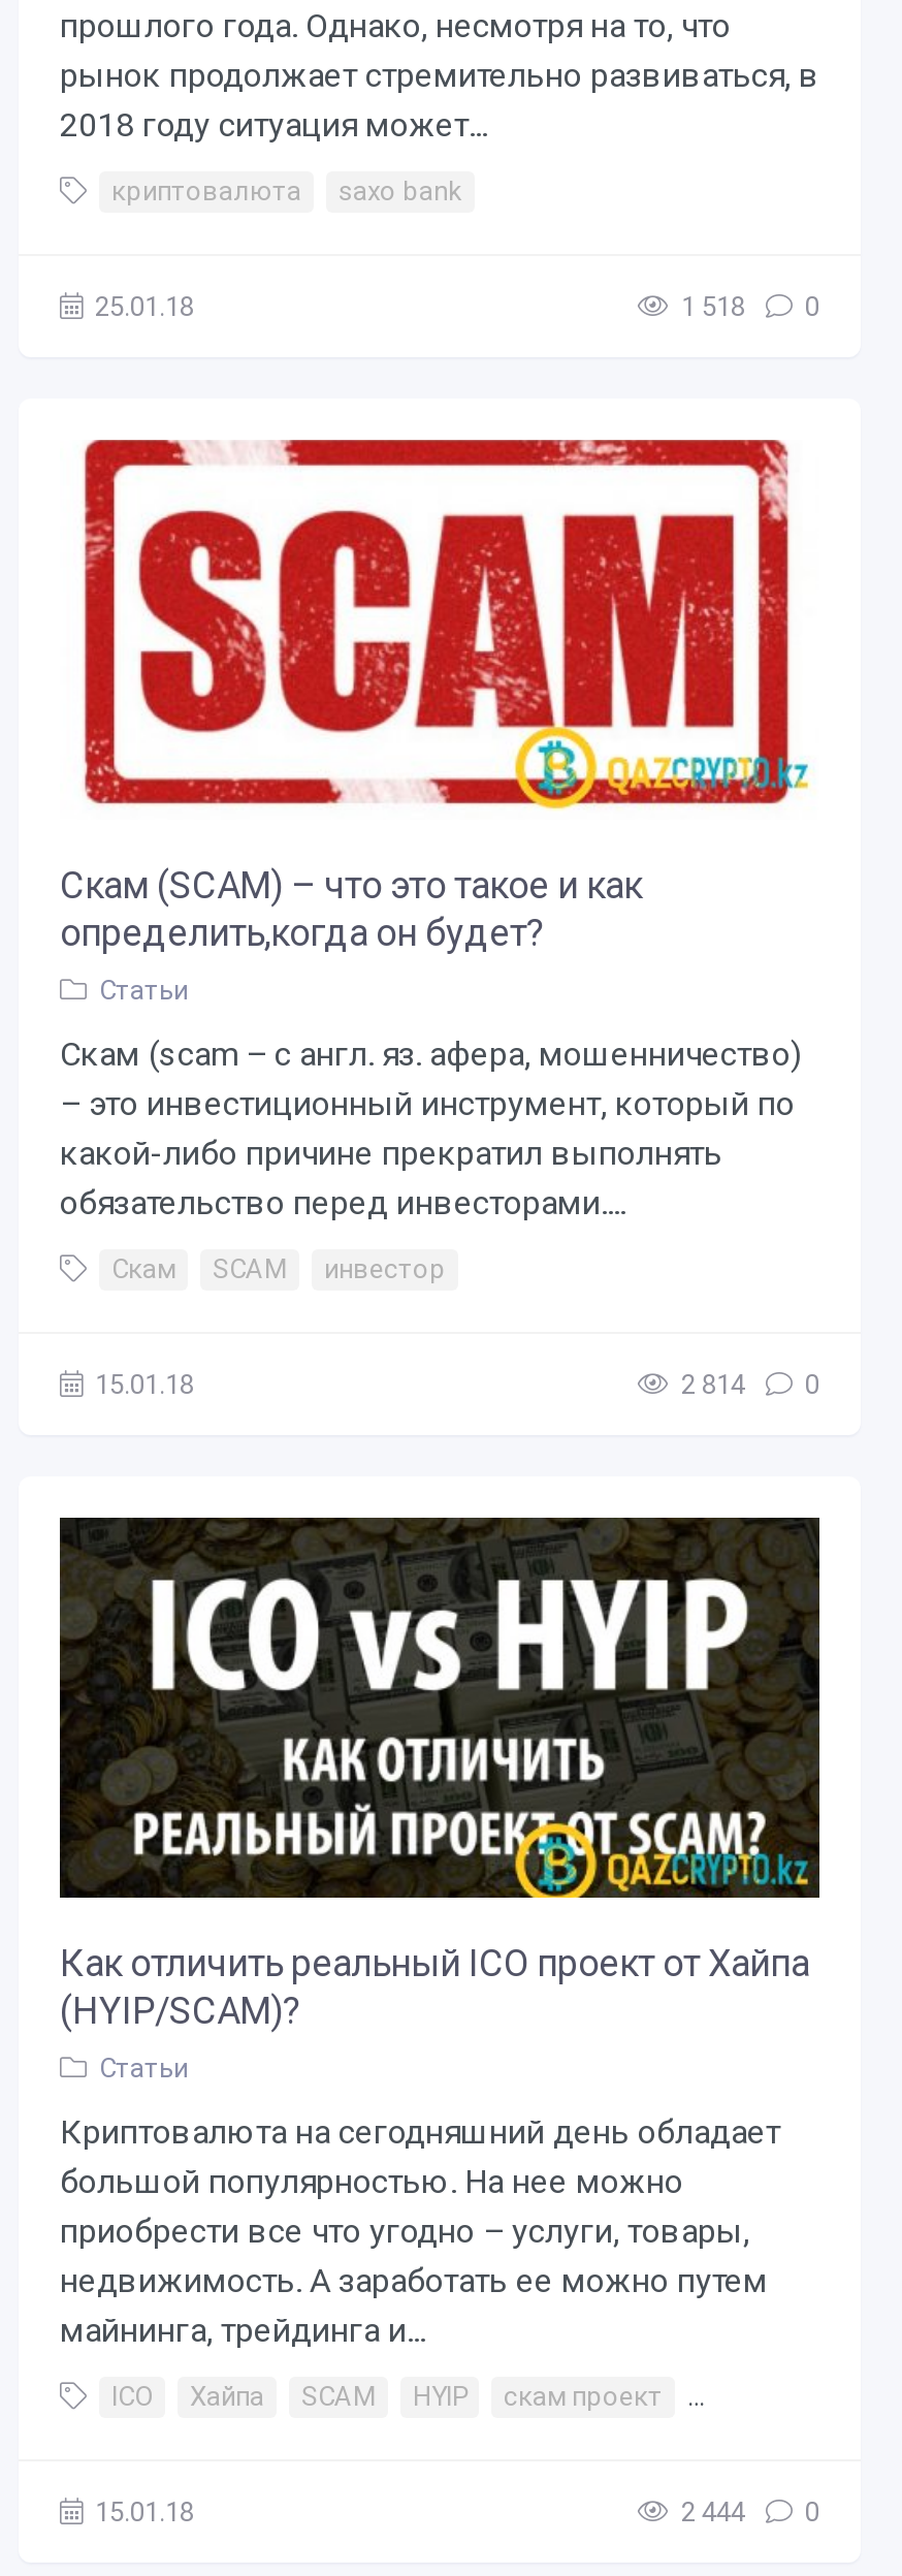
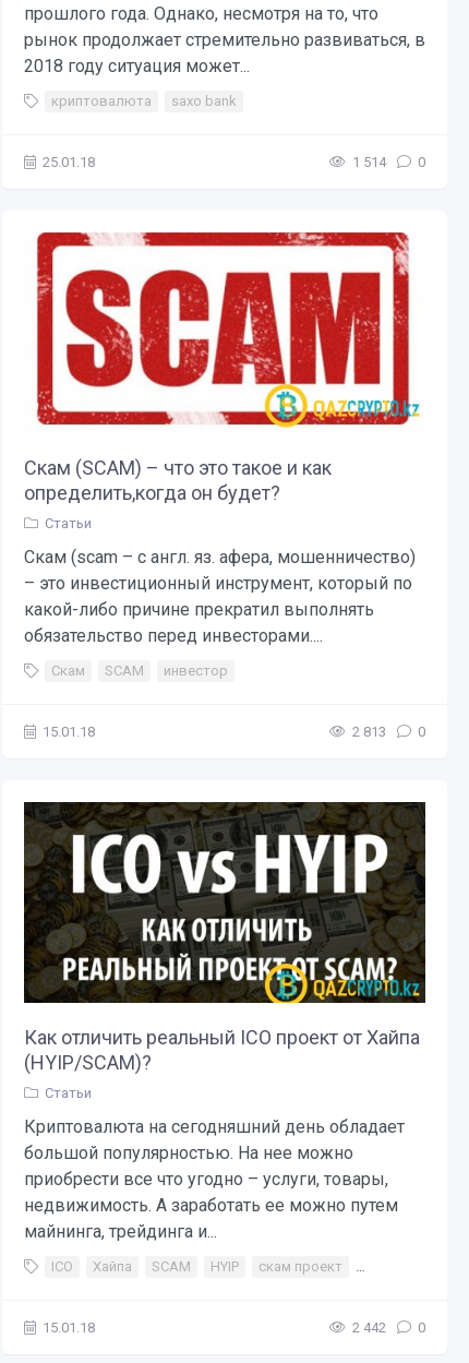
- 1 518 0
+ 1 514 0

- 2 814 0
+ 2 813 0

- 2 444 0
+ 2 442 0
